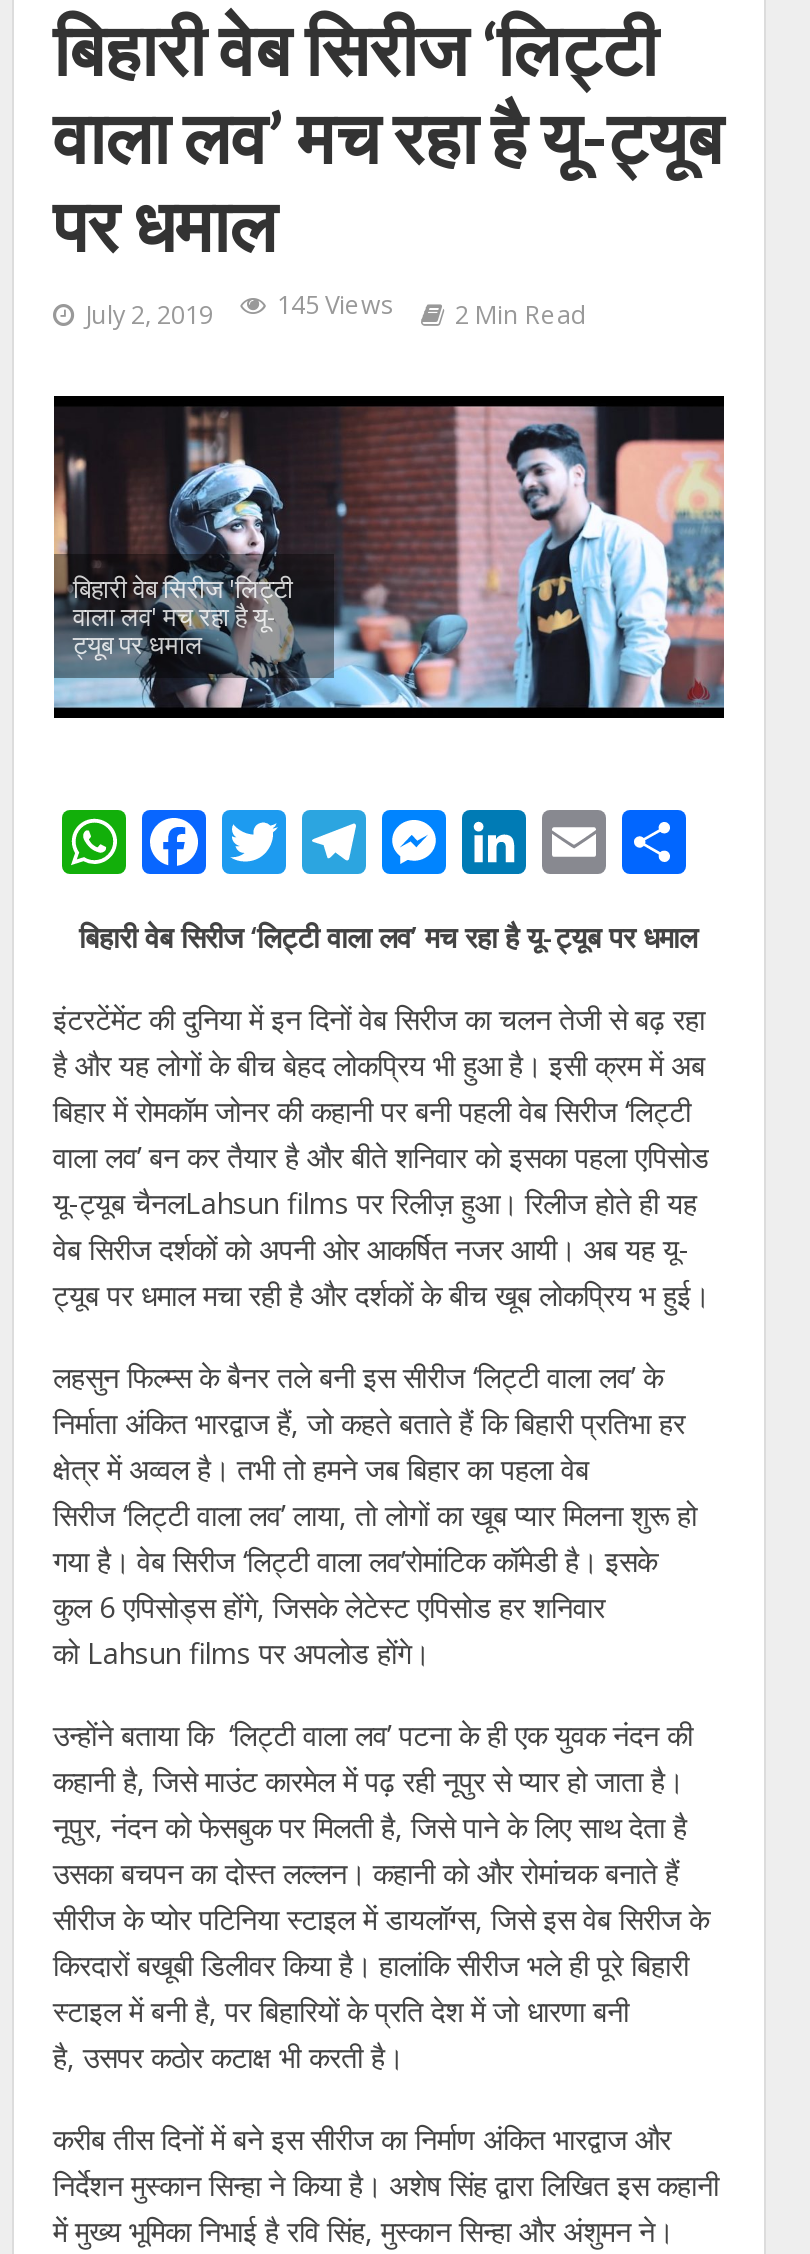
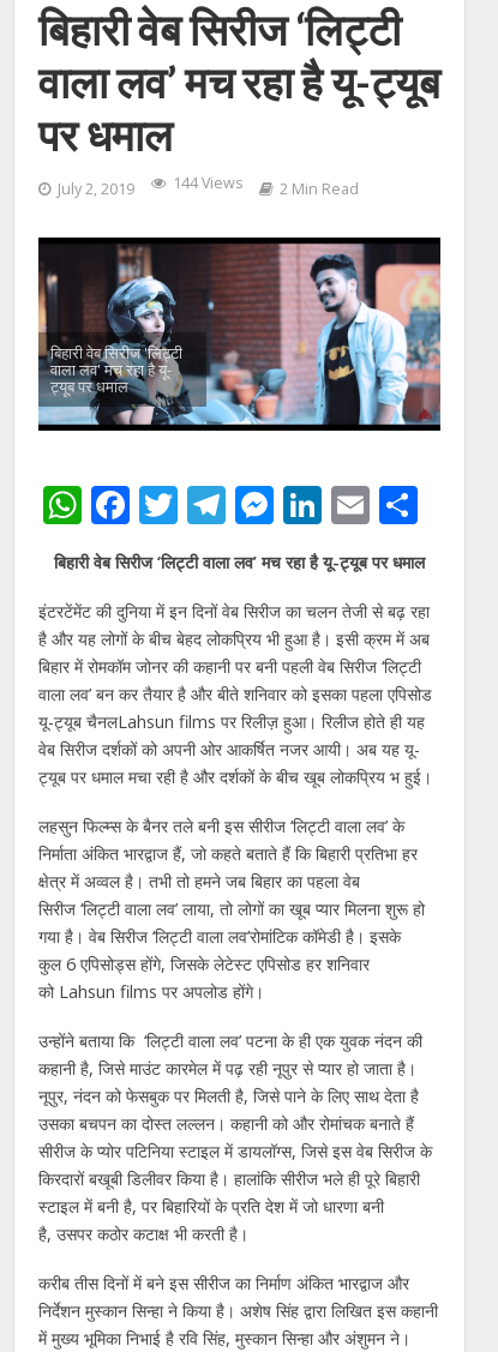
- July 2, 2019 145 Views 2 Min Read
+ July 2, 2019 144 Views 2 Min Read
